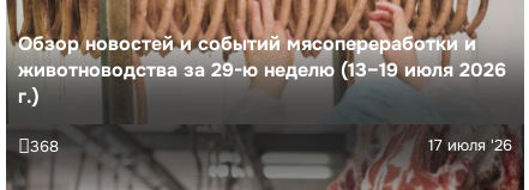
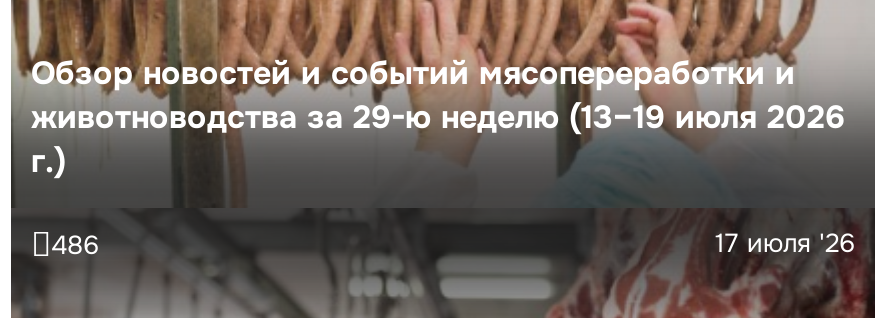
- 368
+ 486
